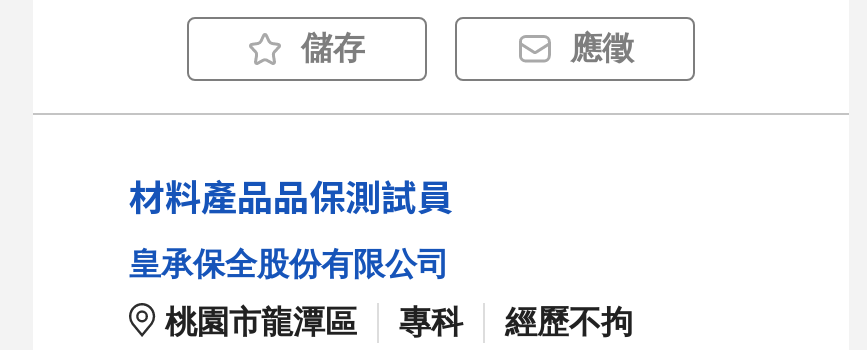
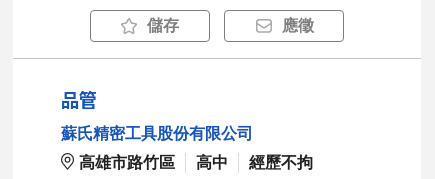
- 材料產品品保測試員
+ 品管

- 皇承保全股份有限公司
+ 蘇氏精密工具股份有限公司

- 桃園市龍潭區
- 專科
+ 高雄市路竹區
+ 高中
